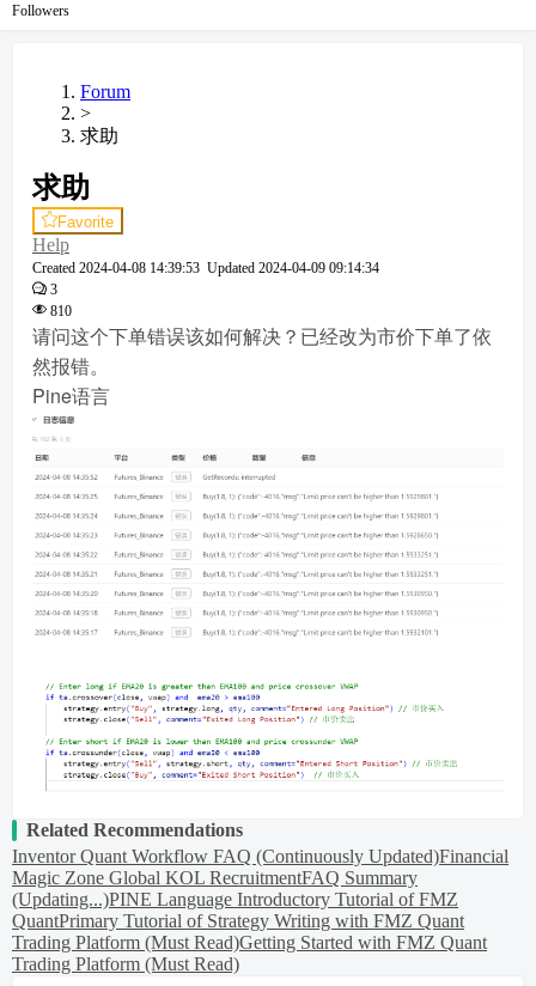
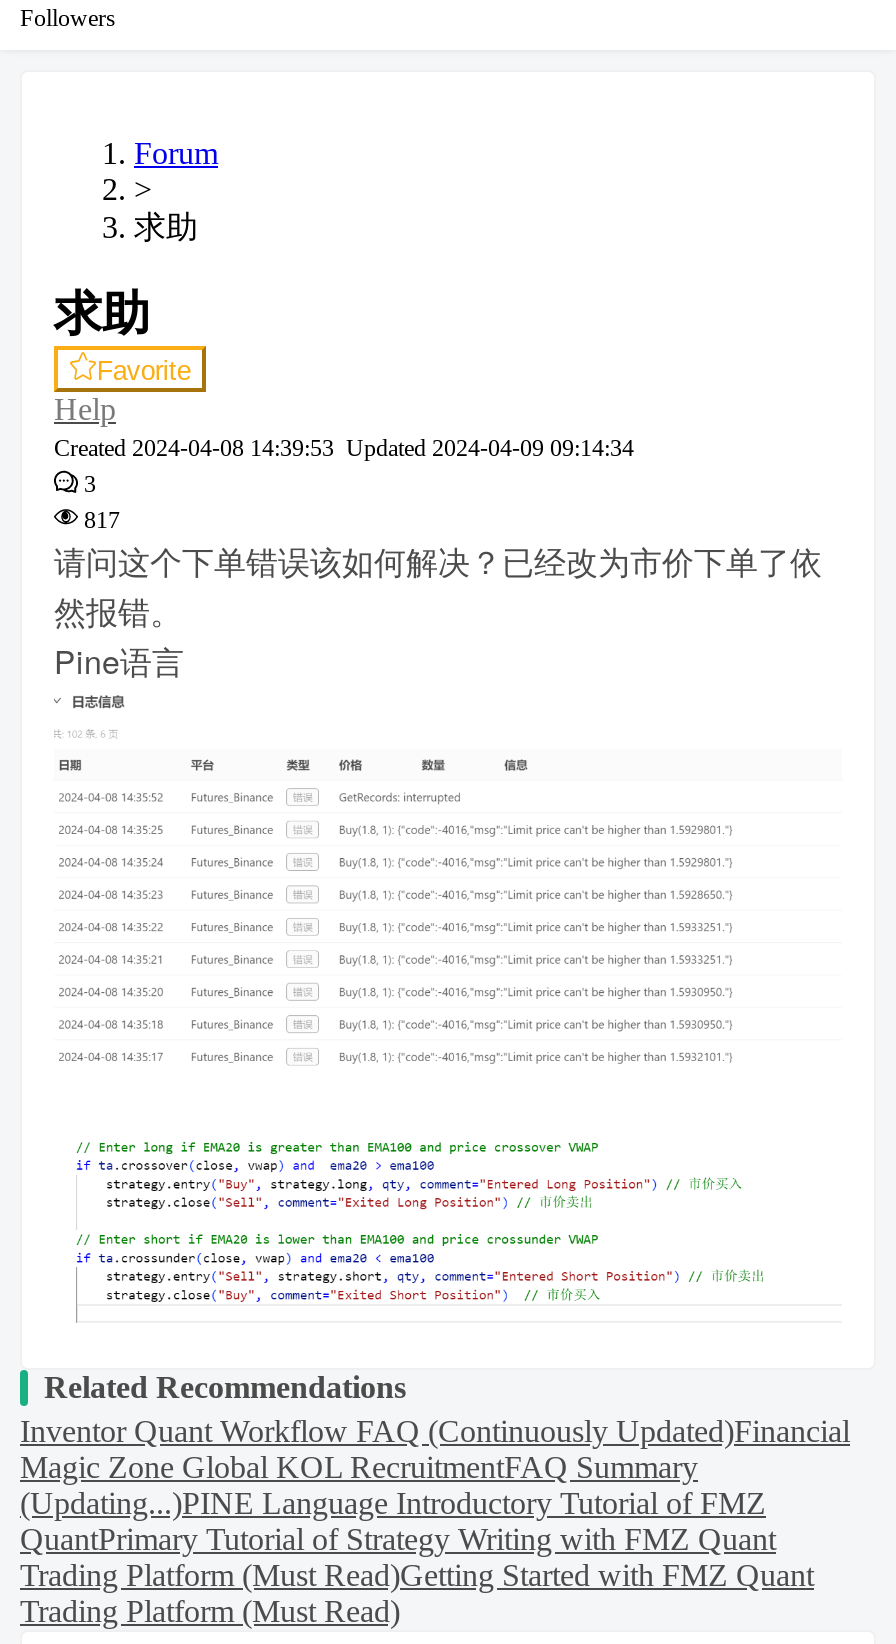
- 810
+ 817
